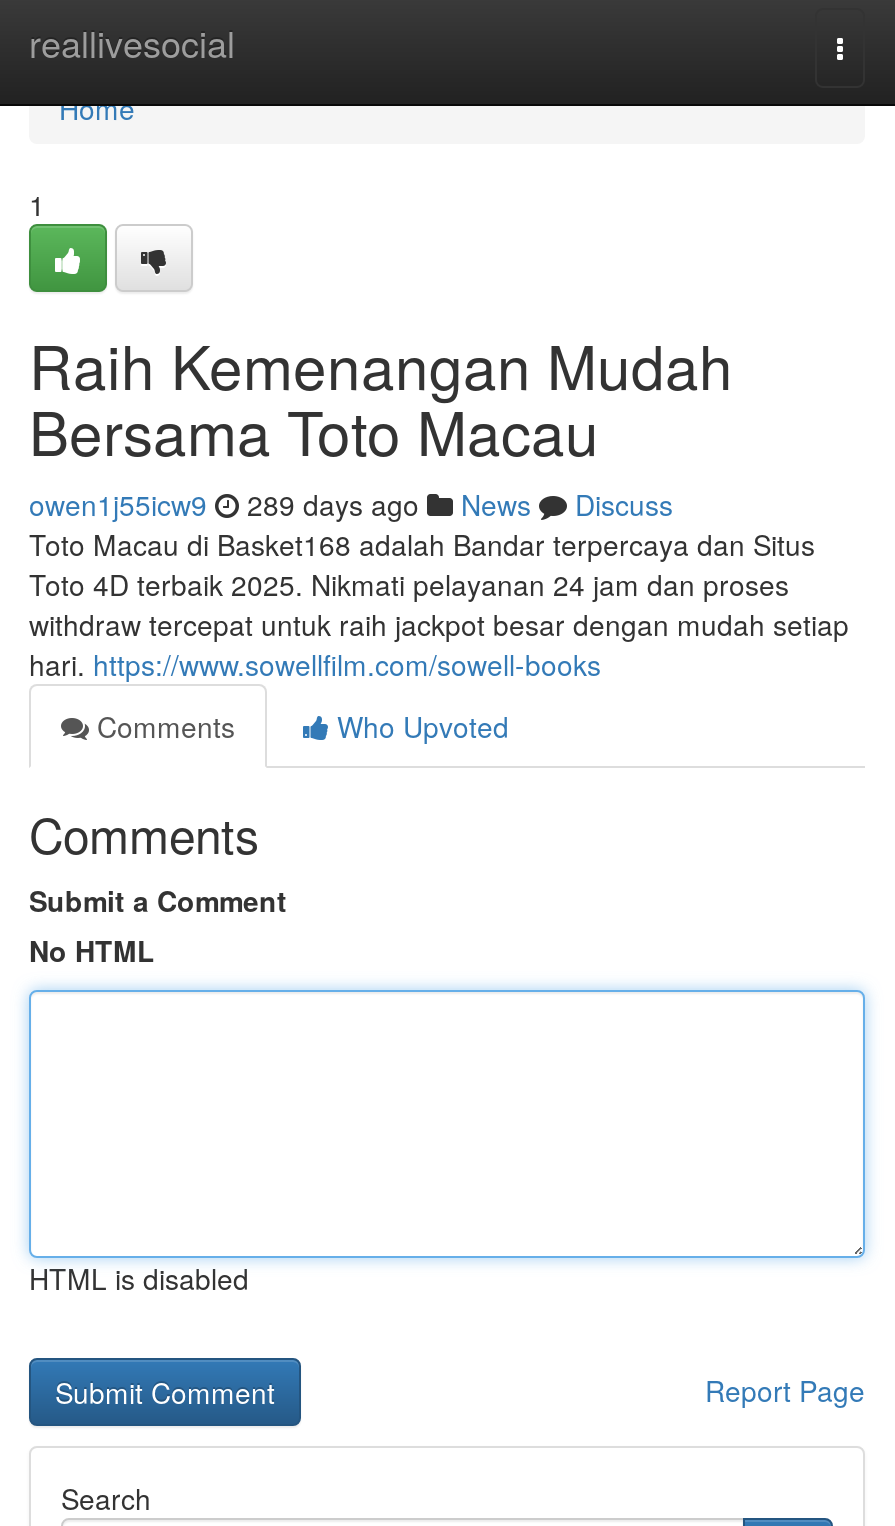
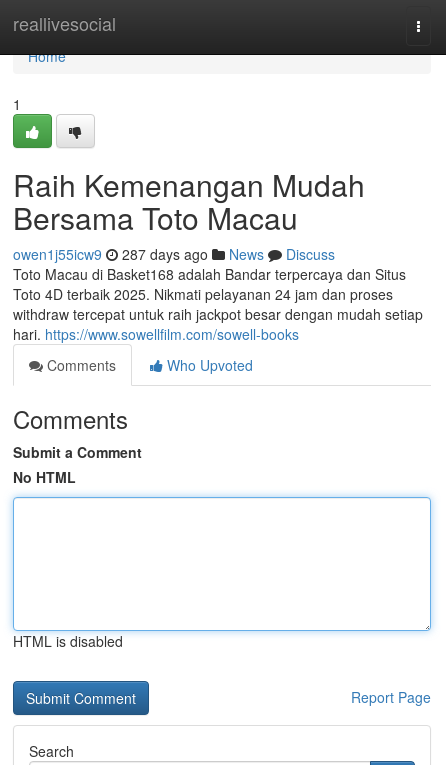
- owen1j55icw9 289 days ago News Discuss
+ owen1j55icw9 287 days ago News Discuss
